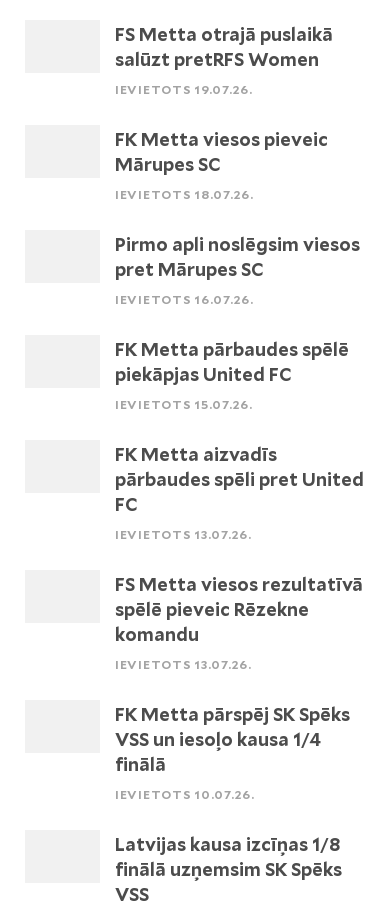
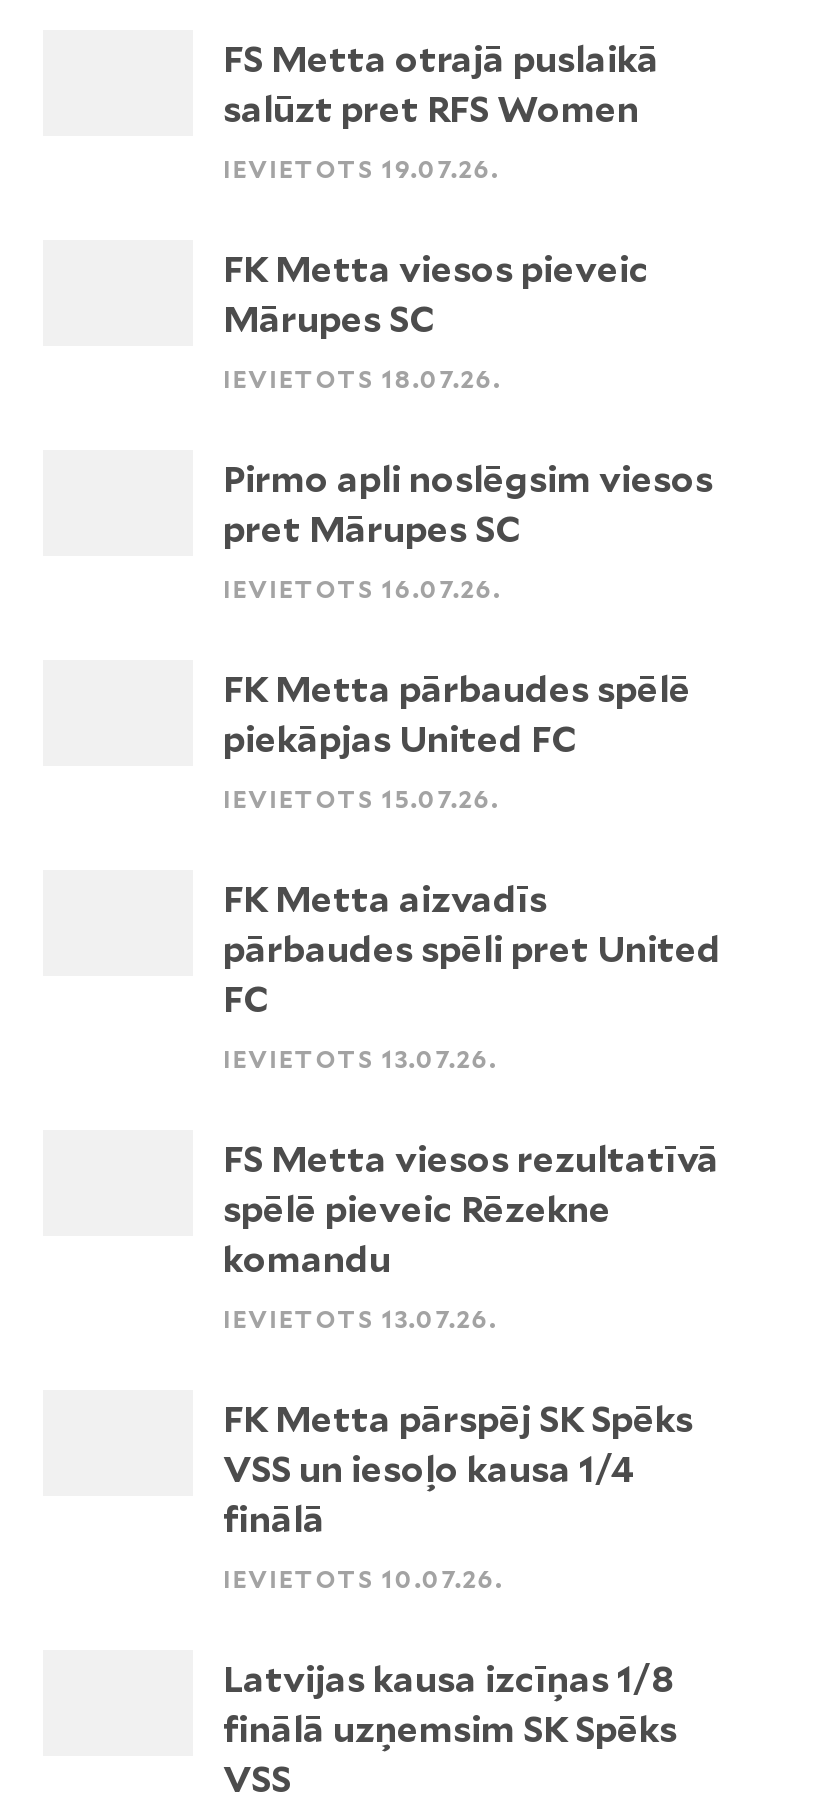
- salūzt pretRFS Women
+ salūzt pret RFS Women
